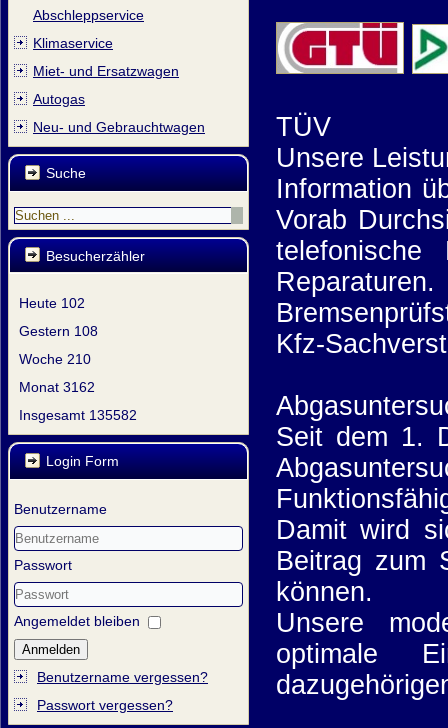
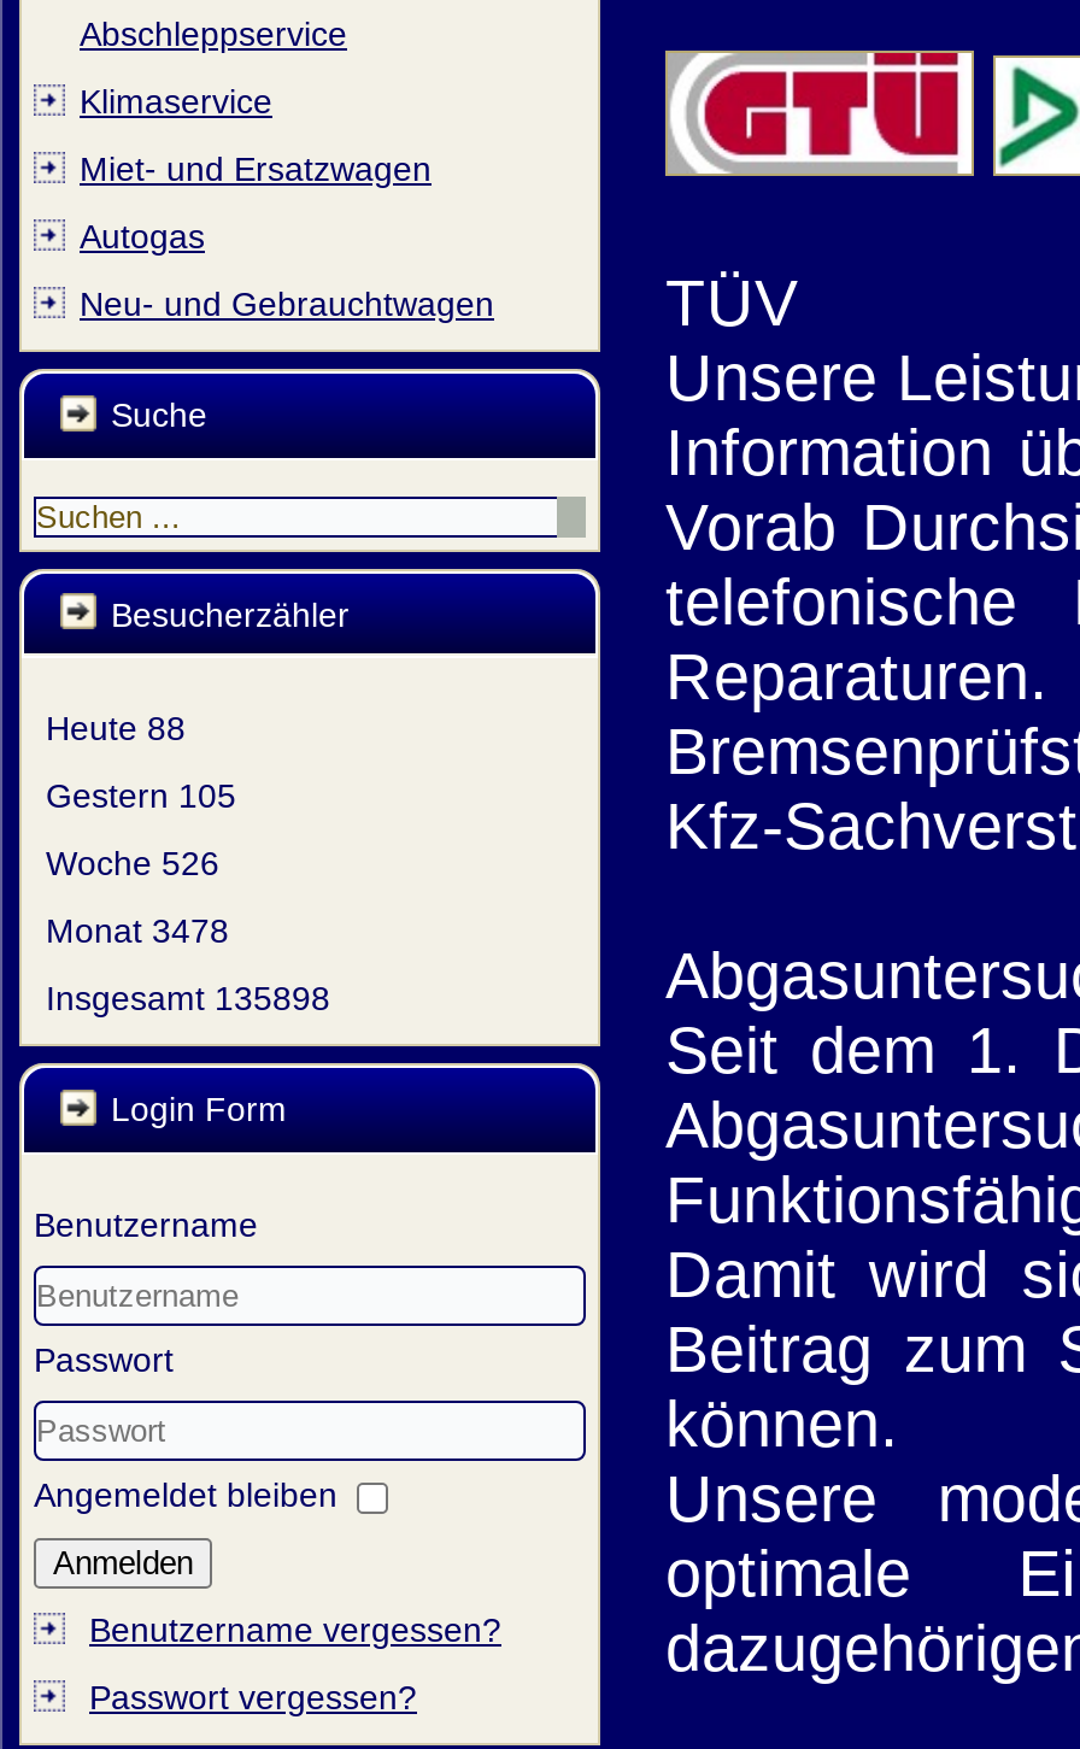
- Heute 102
+ Heute 88

- Gestern 108
+ Gestern 105

- Woche 210
+ Woche 526

- Monat 3162
+ Monat 3478

- Insgesamt 135582
+ Insgesamt 135898
